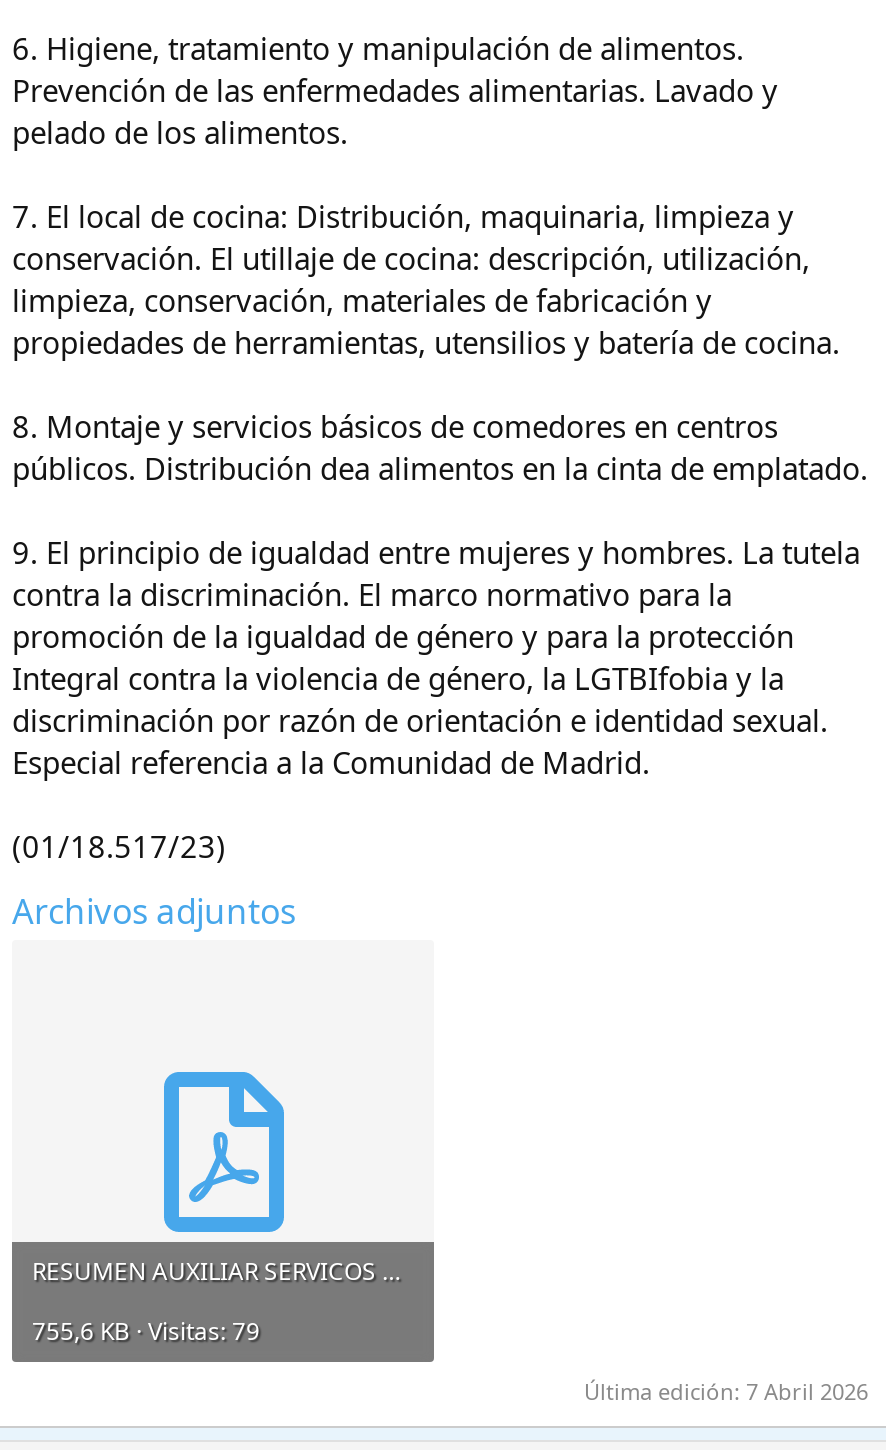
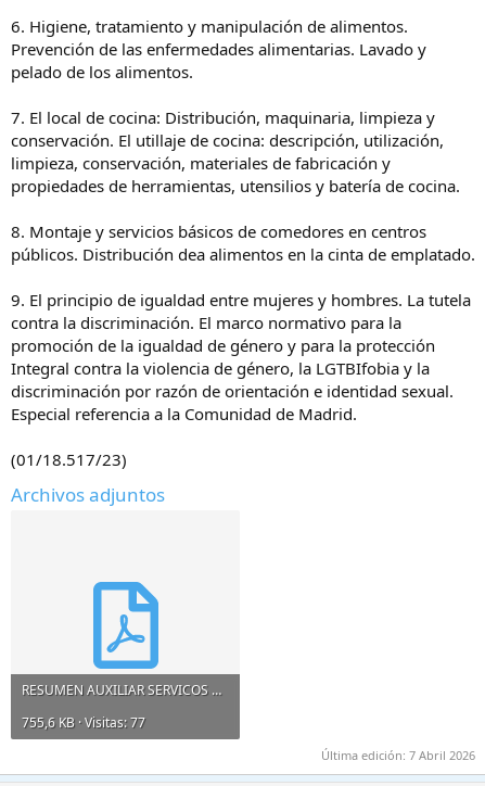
- 755,6 KB · Visitas: 79
+ 755,6 KB · Visitas: 77
